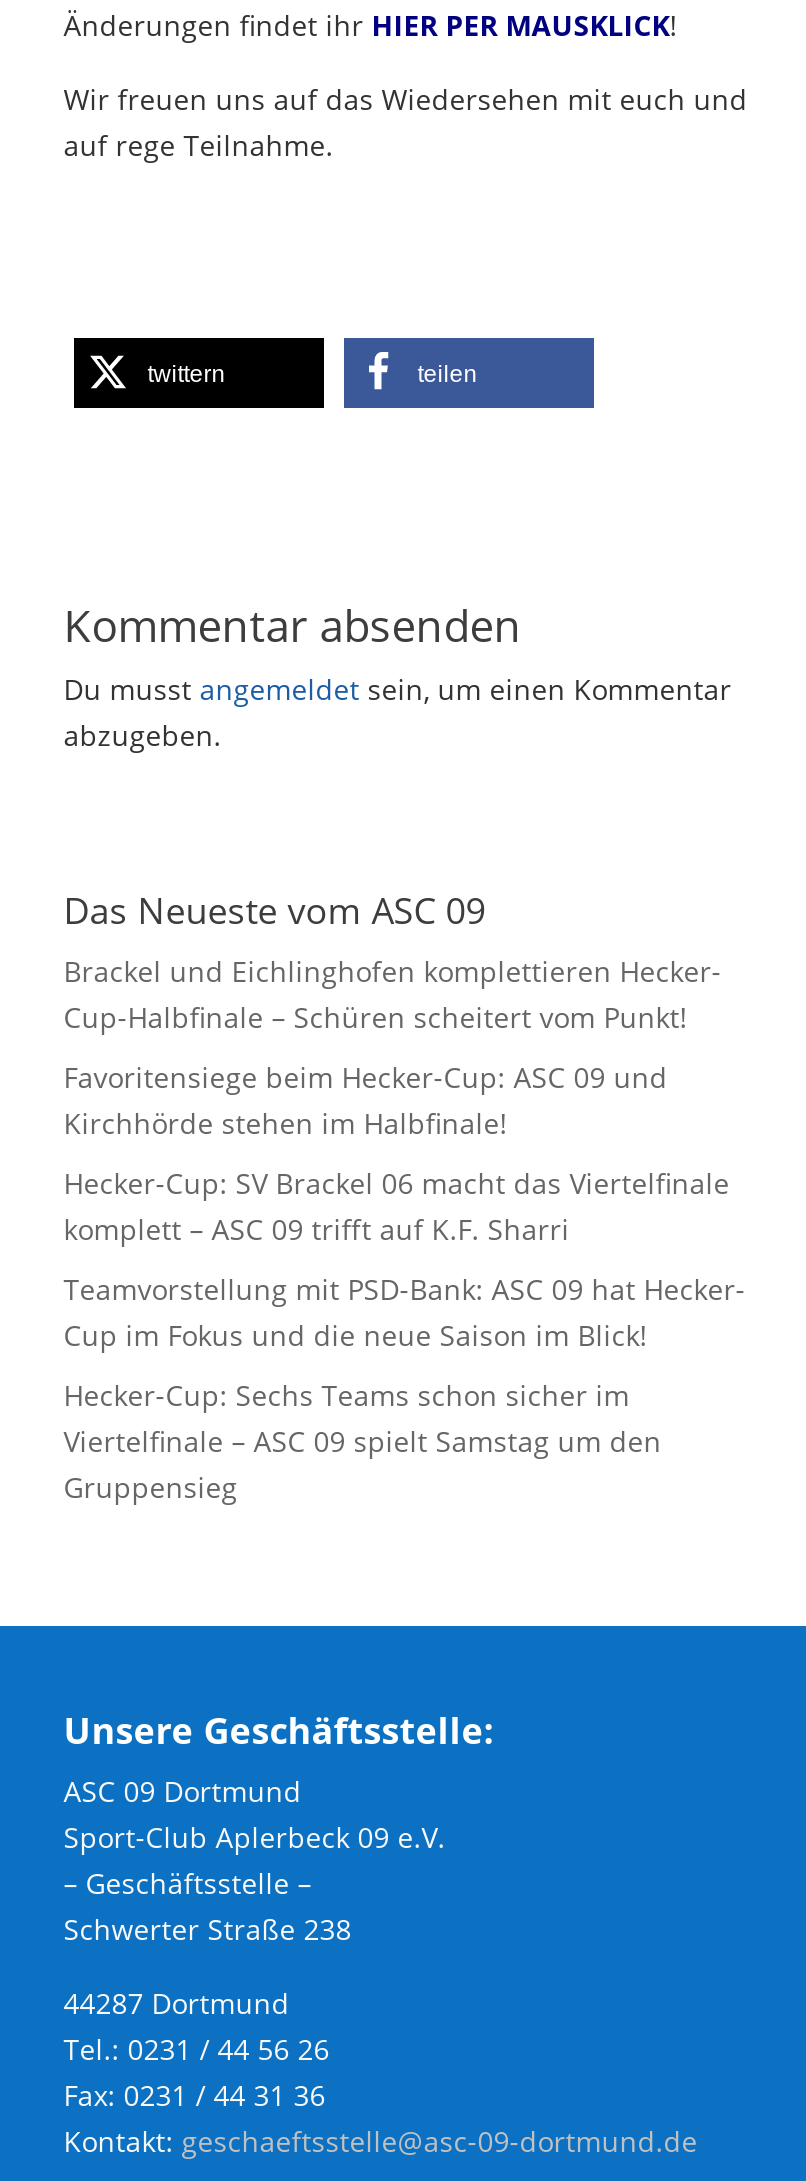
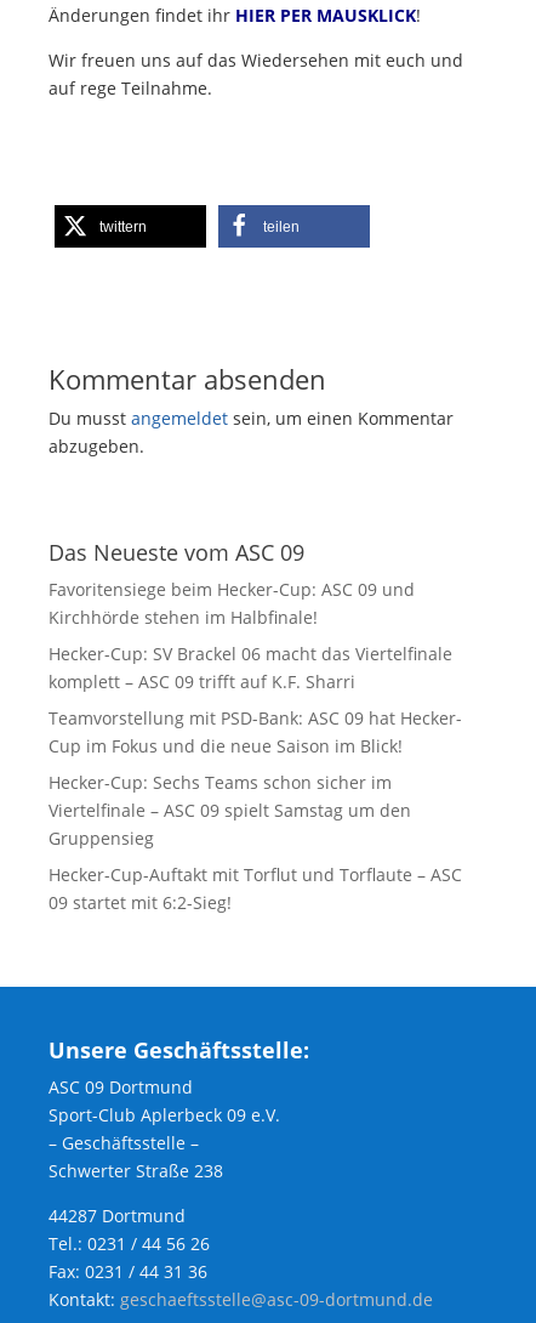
- Brackel und Eichlinghofen komplettieren Hecker-
- Cup-Halbfinale – Schüren scheitert vom Punkt!

moved up: Favoritensiege beim Hecker-Cup: ASC 09 und | Kirchhörde stehen im Halbfinale! | Hecker-Cup: SV Brackel 06 macht das Viertelfinale | ... | Viertelfinale – ASC 09 spielt Samstag um den | Gruppensieg

+ Hecker-Cup-Auftakt mit Torflut und Torflaute – ASC
+ 09 startet mit 6:2-Sieg!
